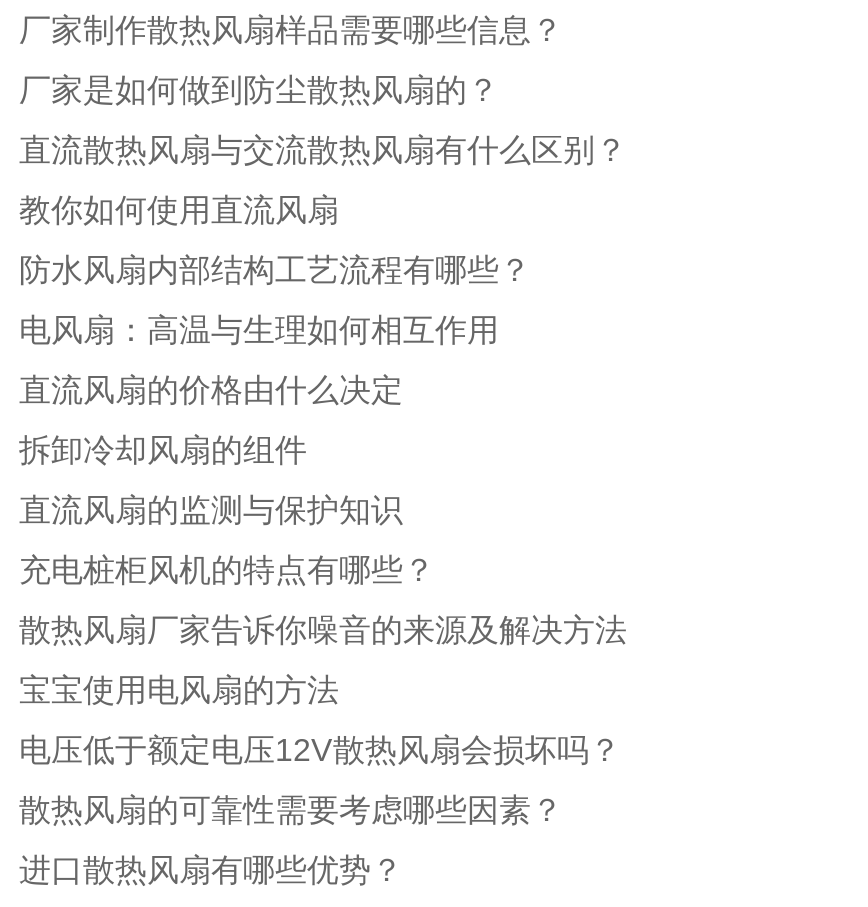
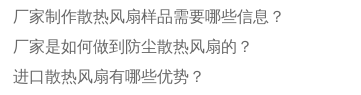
- 直流散热风扇与交流散热风扇有什么区别？
- 教你如何使用直流风扇
- 防水风扇内部结构工艺流程有哪些？
- 电风扇：高温与生理如何相互作用
- 直流风扇的价格由什么决定
- 拆卸冷却风扇的组件
- 直流风扇的监测与保护知识
- 充电桩柜风机的特点有哪些？
- 散热风扇厂家告诉你噪音的来源及解决方法
- 宝宝使用电风扇的方法
- 电压低于额定电压12V散热风扇会损坏吗？
- 散热风扇的可靠性需要考虑哪些因素？
